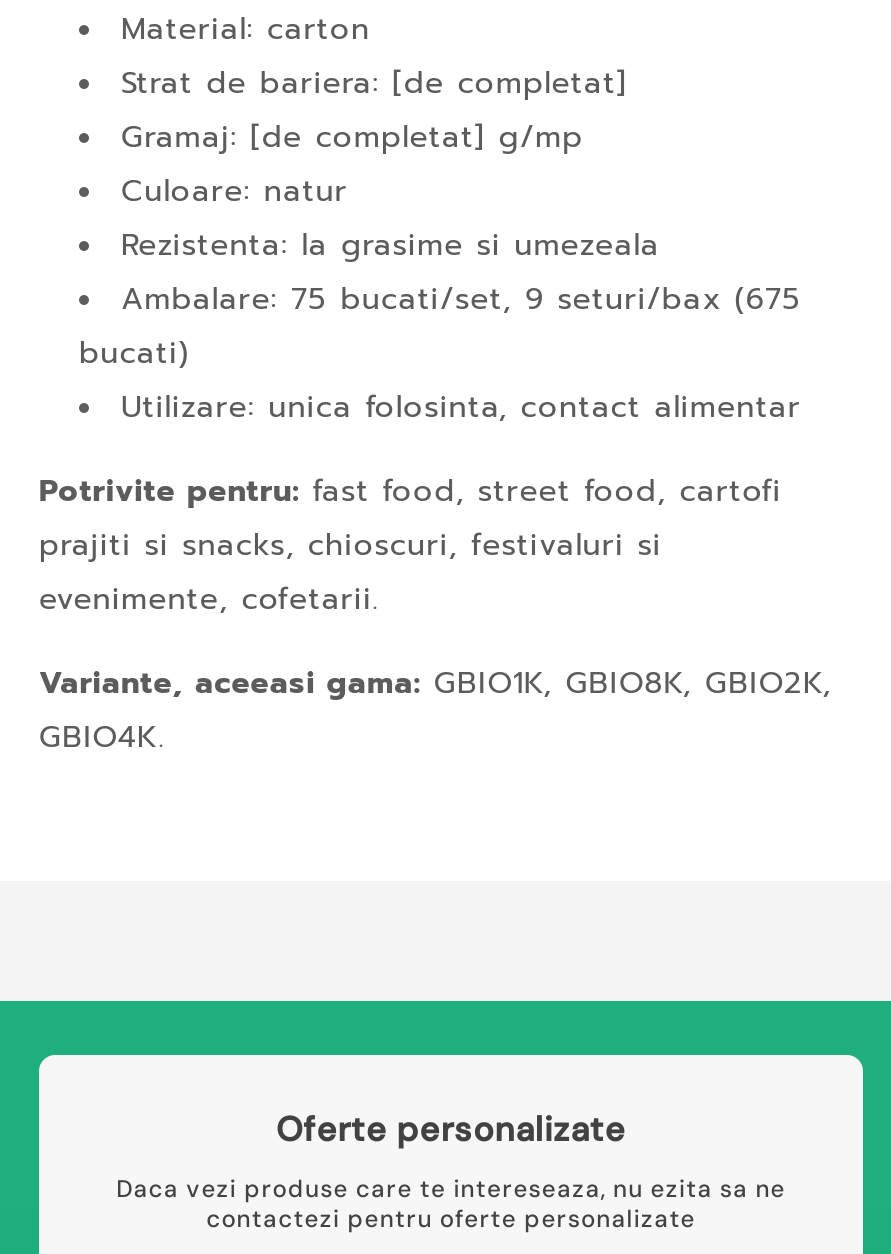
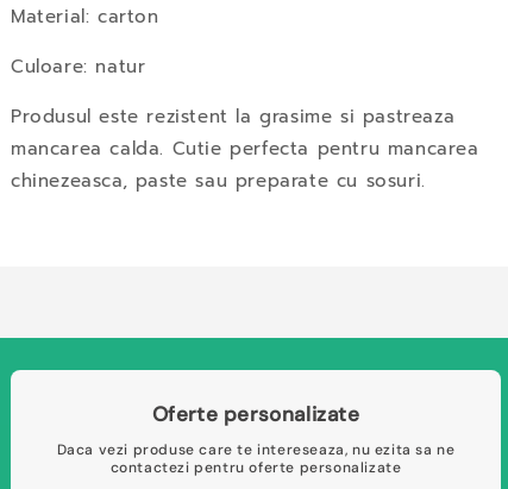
- Strat de bariera: [de completat]
- Gramaj: [de completat] g/mp

- Rezistenta: la grasime si umezeala
- Ambalare: 75 bucati/set, 9 seturi/bax (675
- bucati)
- Utilizare: unica folosinta, contact alimentar
- Potrivite pentru: fast food, street food, cartofi
- prajiti si snacks, chioscuri, festivaluri si
- evenimente, cofetarii.
- Variante, aceeasi gama: GBIO1K, GBIO8K, GBIO2K,
- GBIO4K.
+ Produsul este rezistent la grasime si pastreaza
+ mancarea calda. Cutie perfecta pentru mancarea
+ chinezeasca, paste sau preparate cu sosuri.
